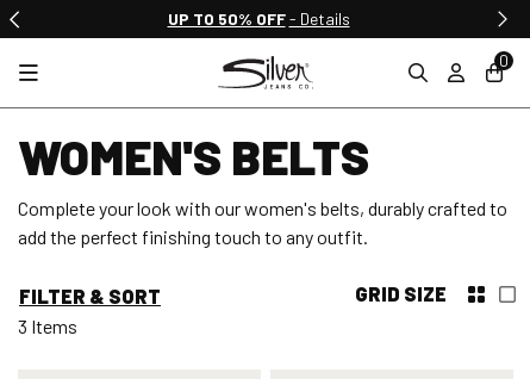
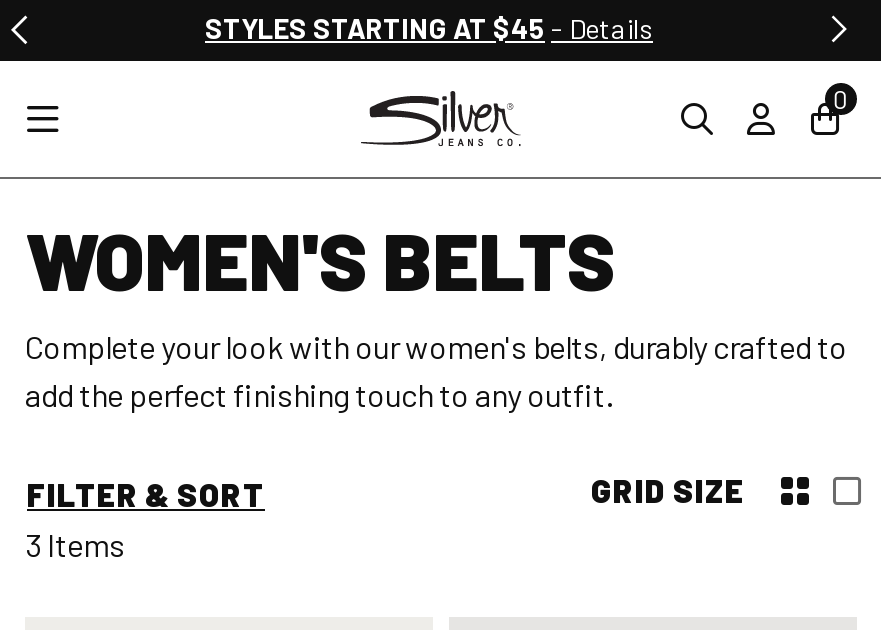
- UP TO 50% OFF - Details
+ STYLES STARTING AT $45 - Details
